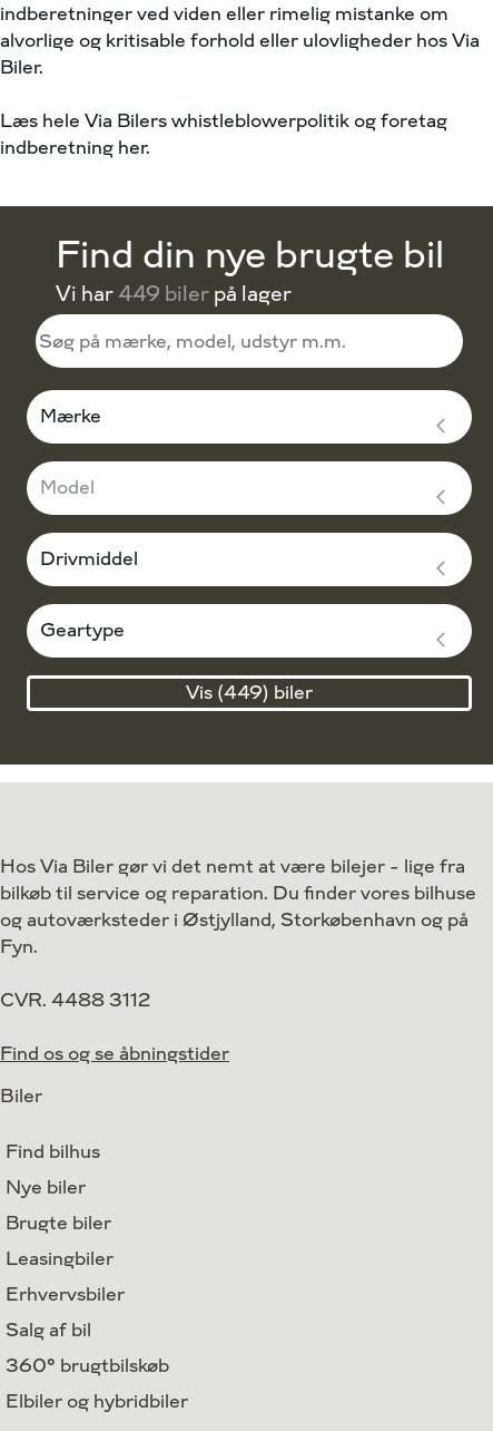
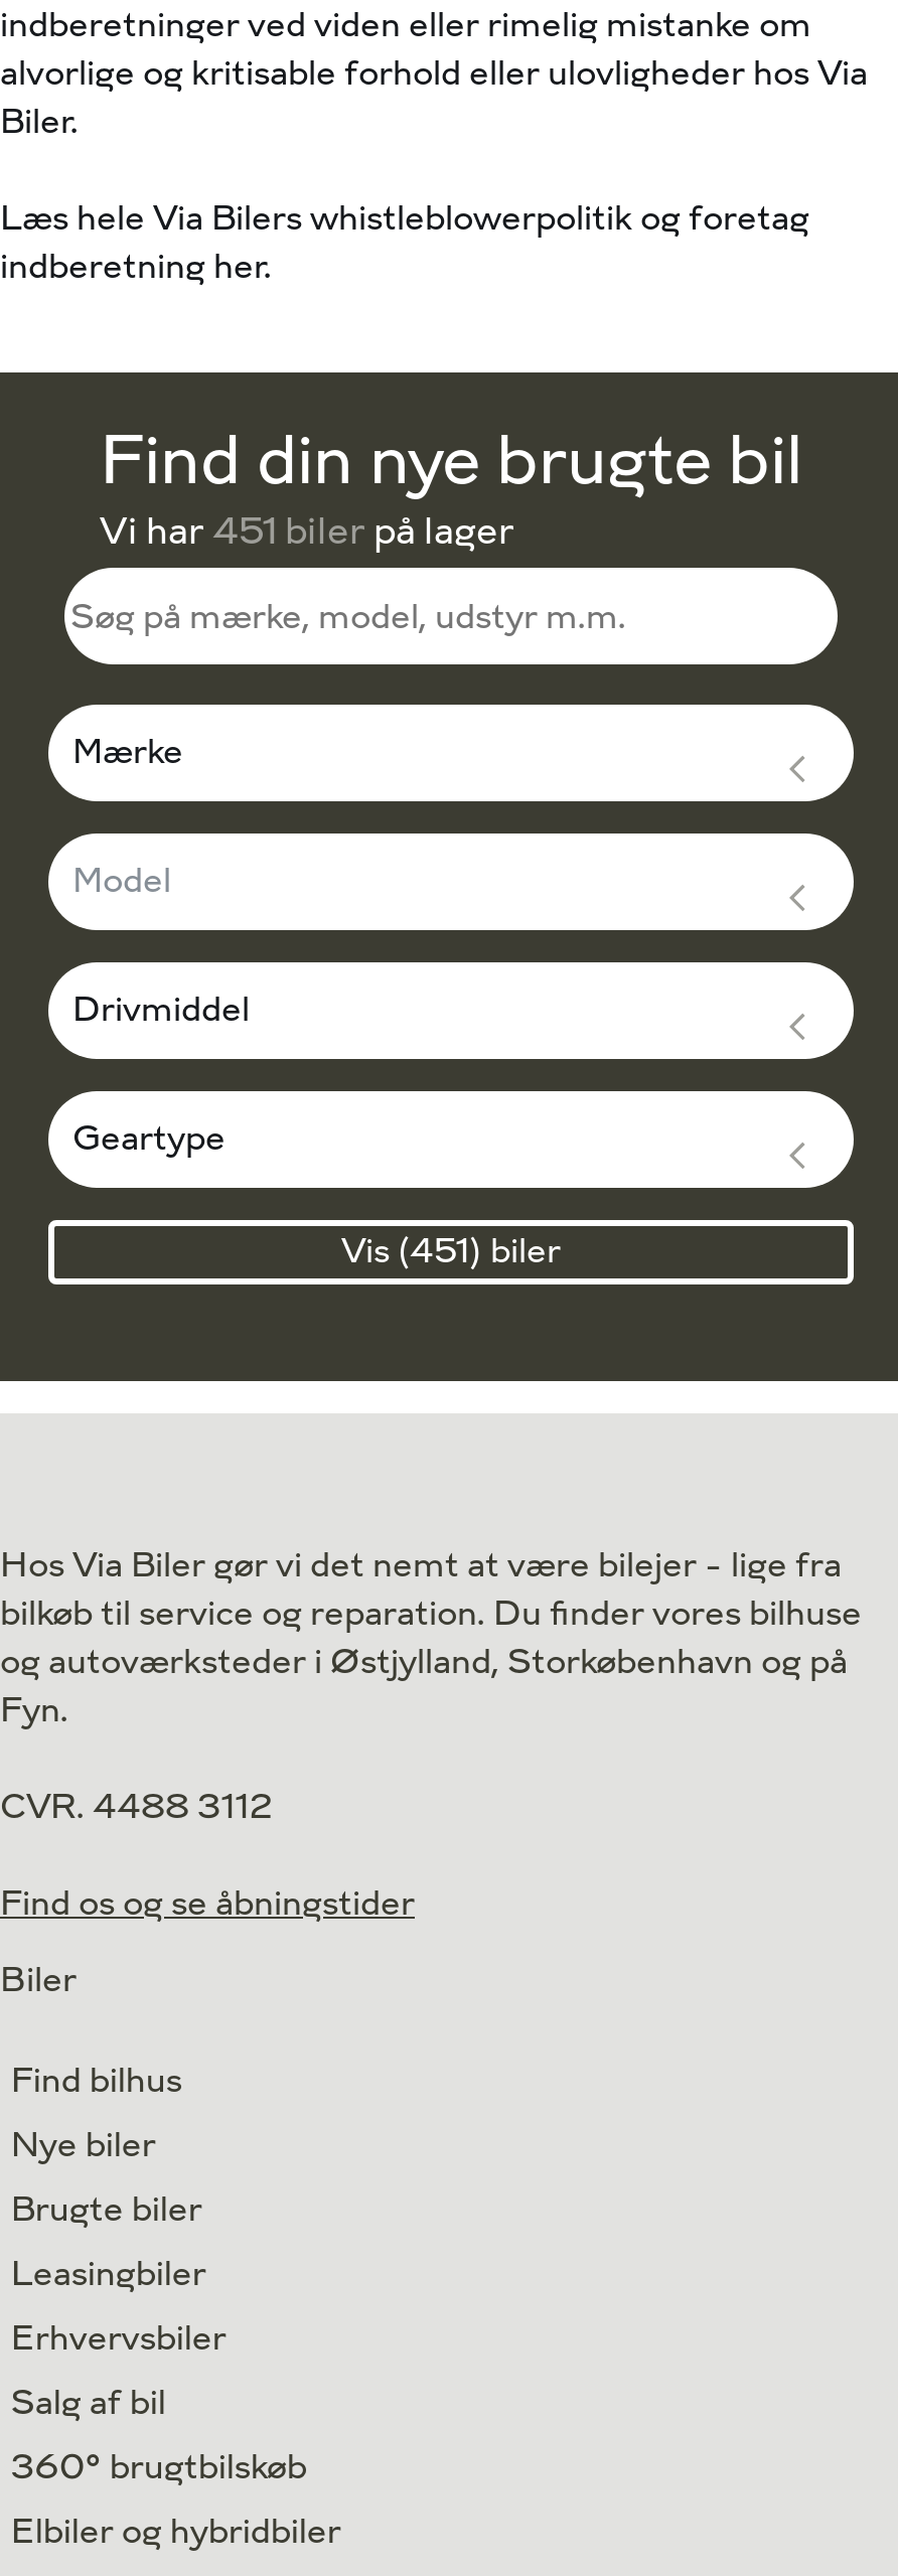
- Vi har 449 biler på lager
+ Vi har 451 biler på lager

- Vis 449 biler
+ Vis 451 biler
